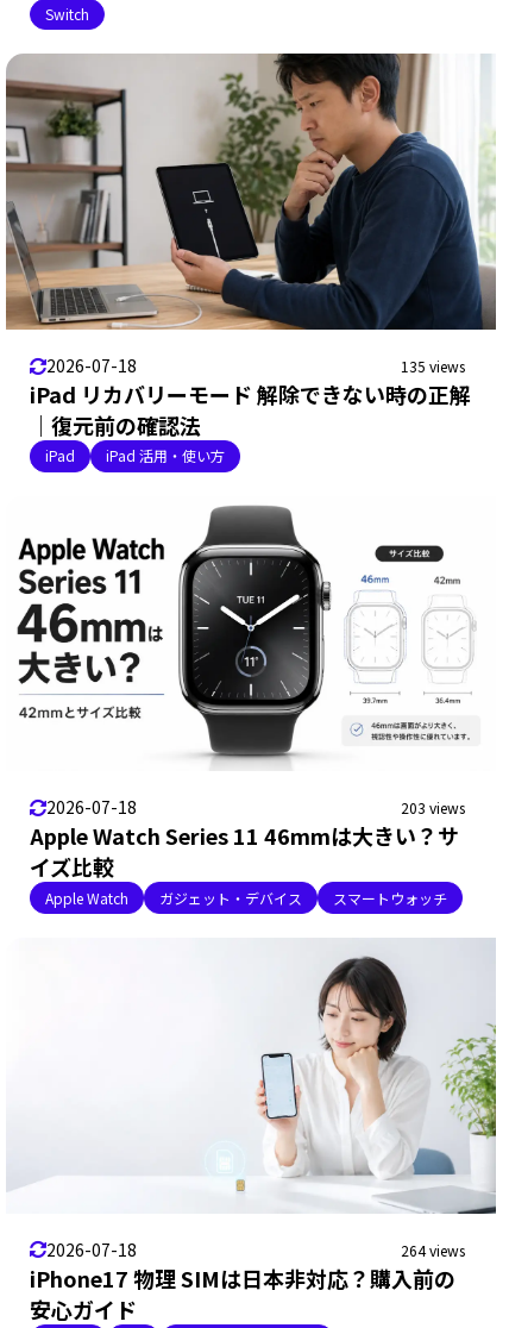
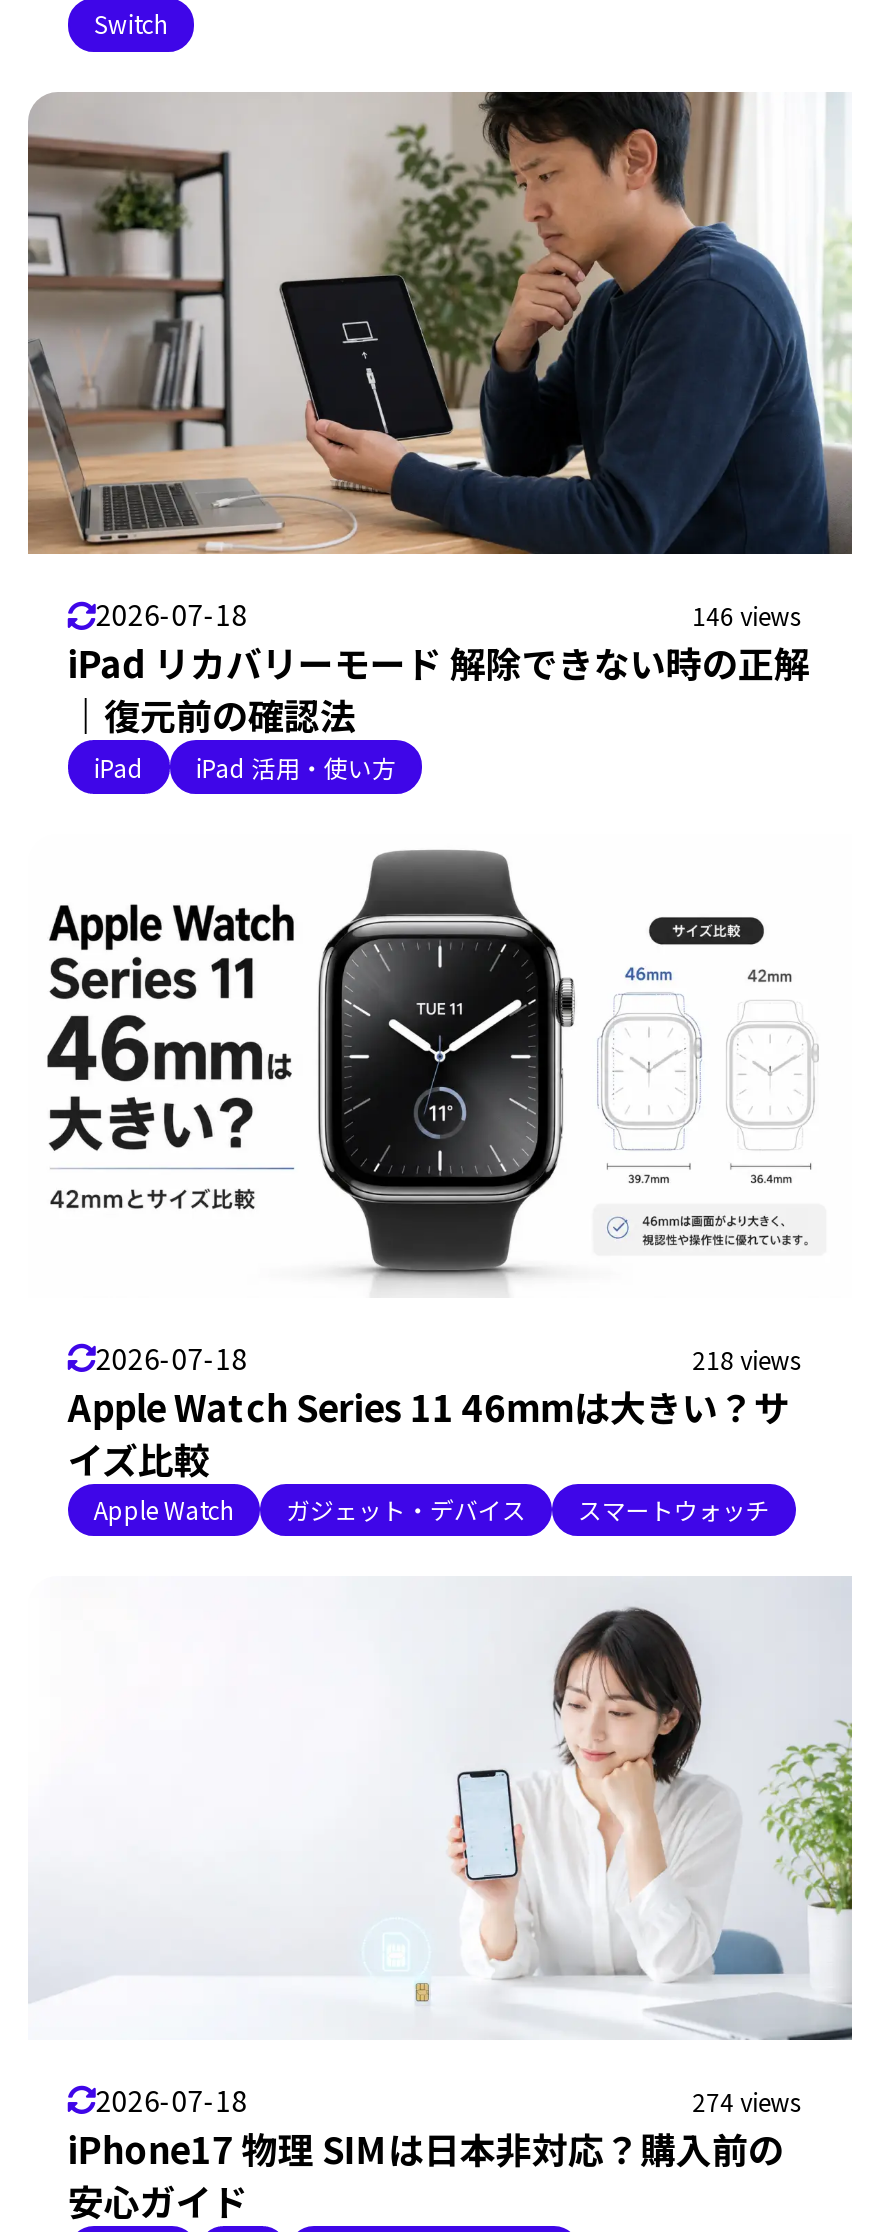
- 135 views
+ 146 views

- 203 views
+ 218 views

- 264 views
+ 274 views
